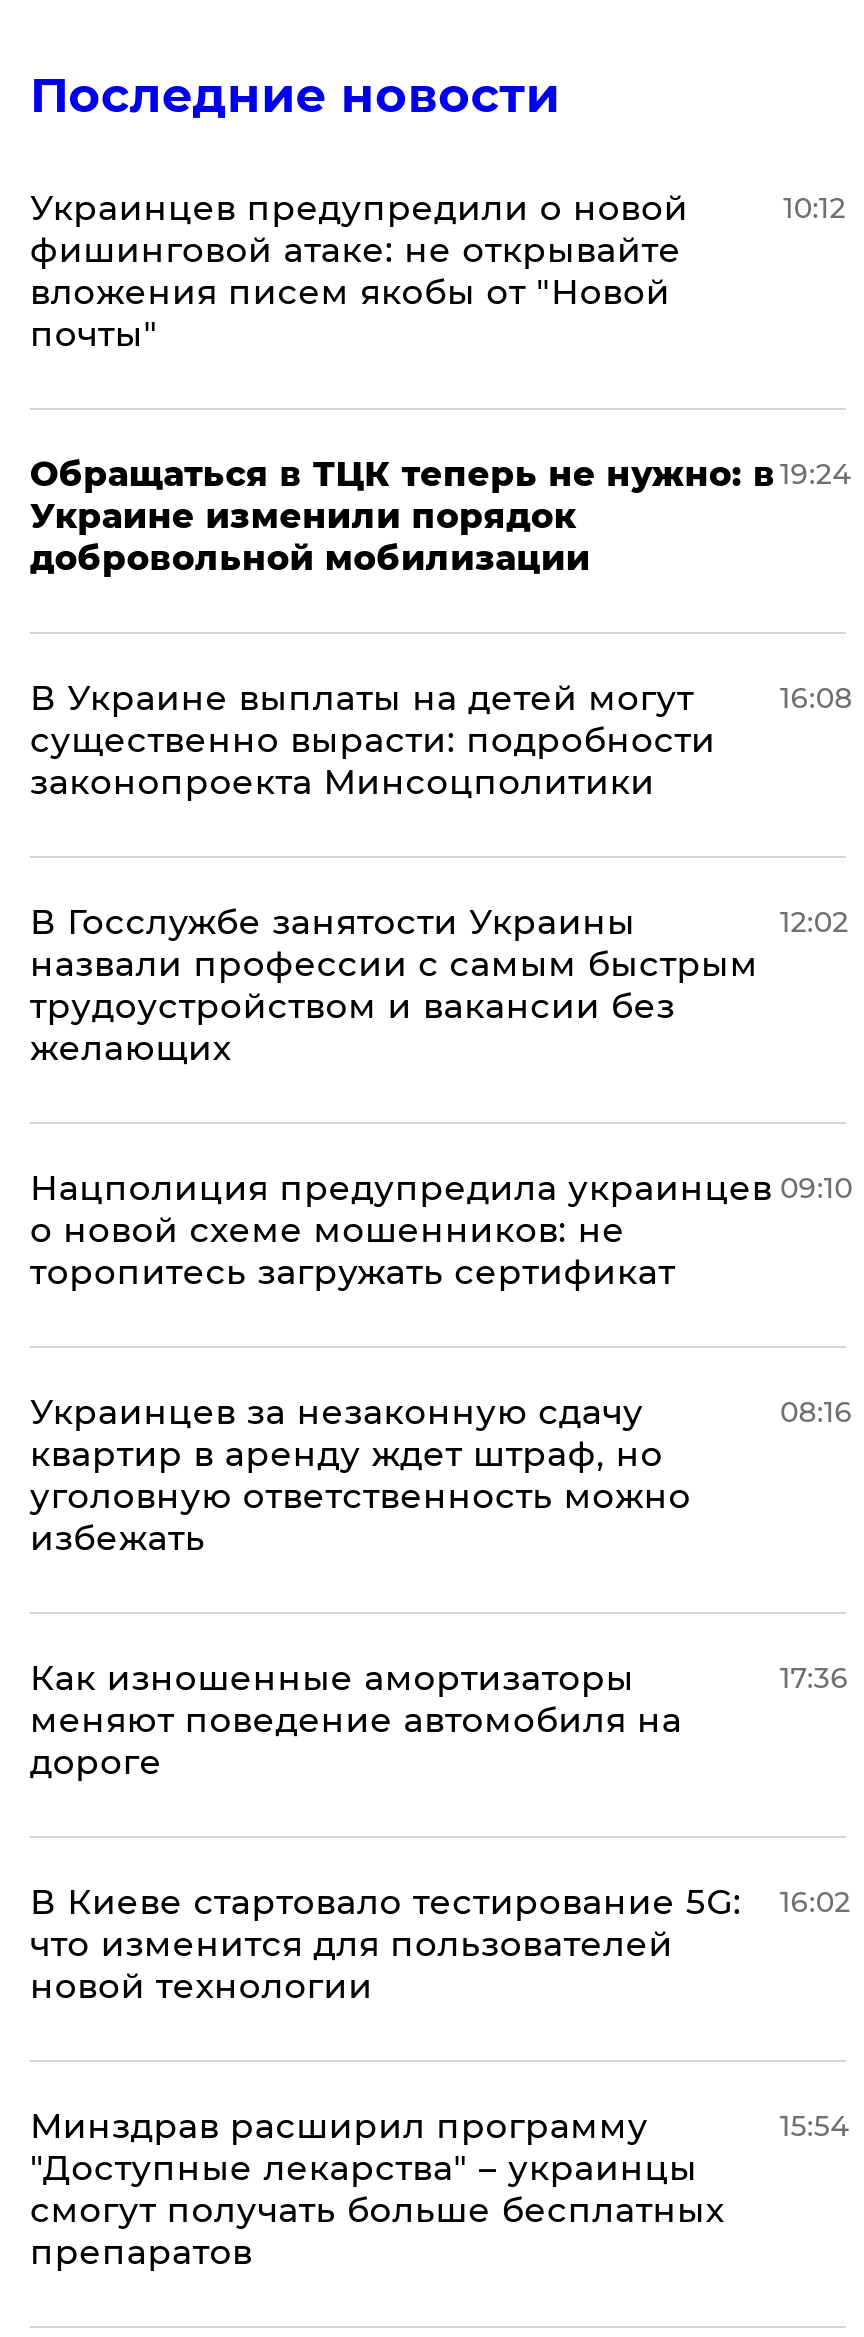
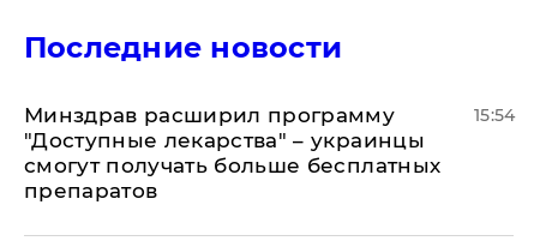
- Украинцев предупредили о новой
- фишинговой атаке: не открывайте
- вложения писем якобы от "Новой
- почты"

- 10:12

- Обращаться в ТЦК теперь не нужно: в
- Украине изменили порядок
- добровольной мобилизации

- 19:24

- В Украине выплаты на детей могут
- существенно вырасти: подробности
- законопроекта Минсоцполитики

- 16:08

- В Госслужбе занятости Украины
- назвали профессии с самым быстрым
- трудоустройством и вакансии без
- желающих

- 12:02

- Нацполиция предупредила украинцев
- о новой схеме мошенников: не
- торопитесь загружать сертификат

- 09:10

- Украинцев за незаконную сдачу
- квартир в аренду ждет штраф, но
- уголовную ответственность можно
- избежать

- 08:16

- Как изношенные амортизаторы
- меняют поведение автомобиля на
- дороге

- 17:36

- В Киеве стартовало тестирование 5G:
- что изменится для пользователей
- новой технологии

- 16:02
